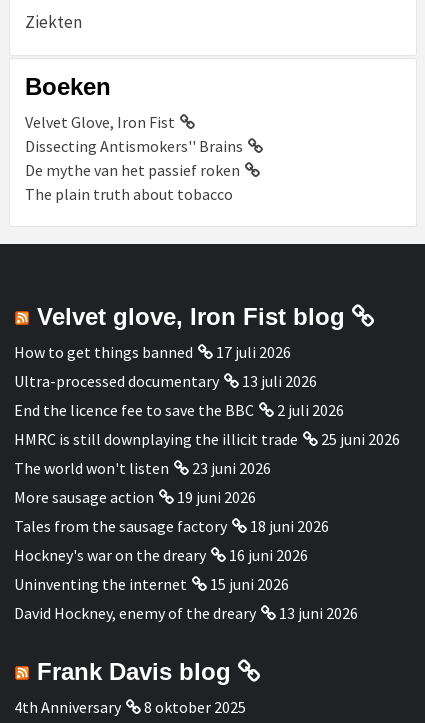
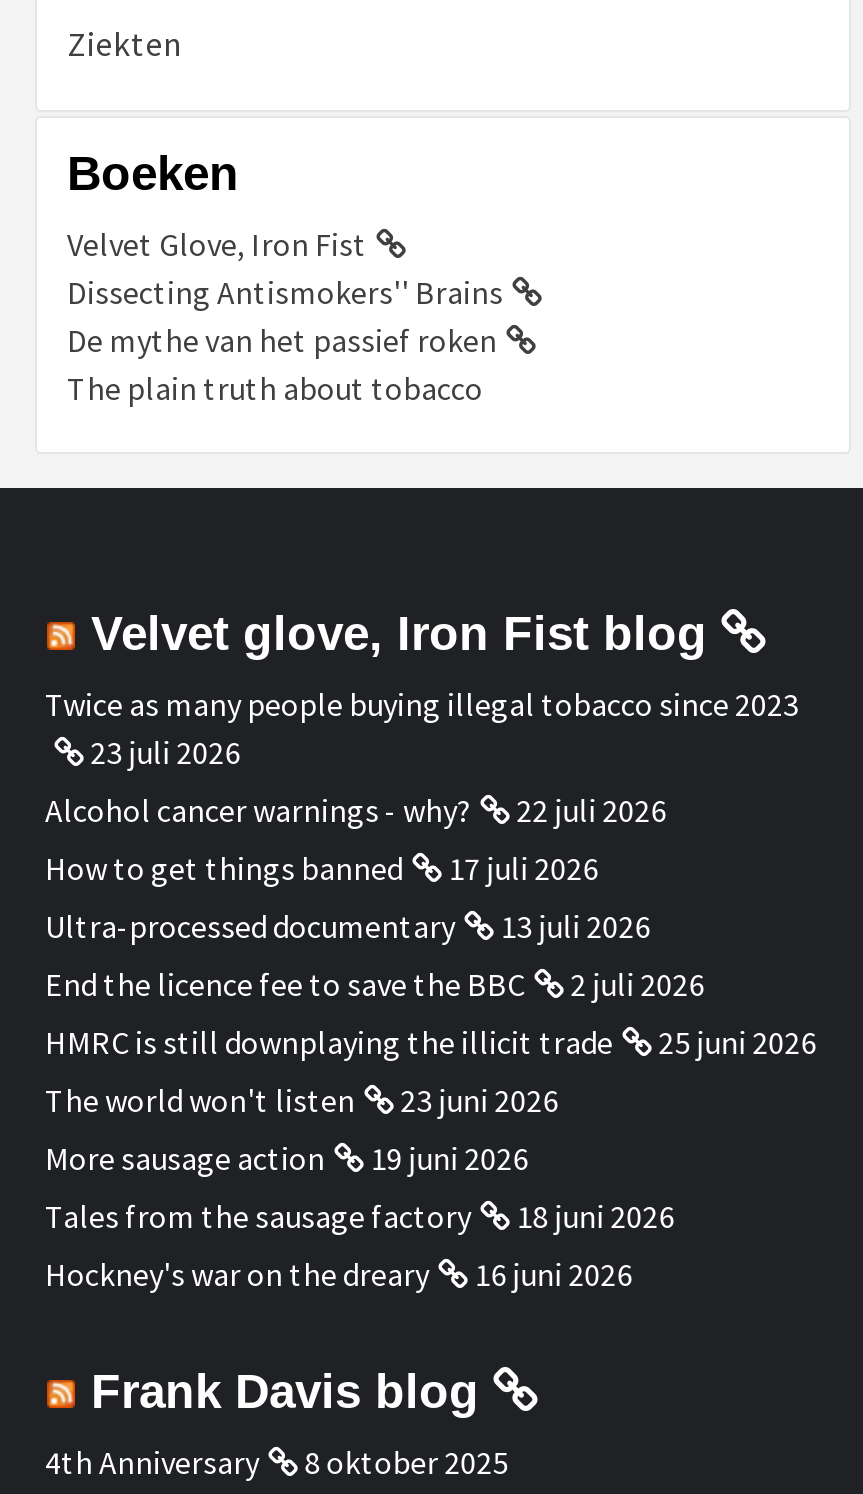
+ Twice as many people buying illegal tobacco since 2023
+ 23 juli 2026
+ Alcohol cancer warnings - why?
+ 22 juli 2026

moved down: How to get things banned | 17 juli 2026 | Ultra-processed documentary | ... | Hockney's war on the dreary | 16 juni 2026

- Uninventing the internet
- 15 juni 2026
- David Hockney, enemy of the dreary
- 13 juni 2026
